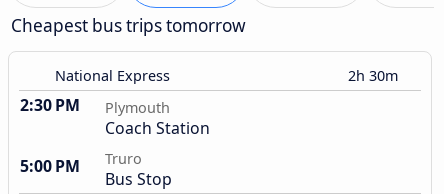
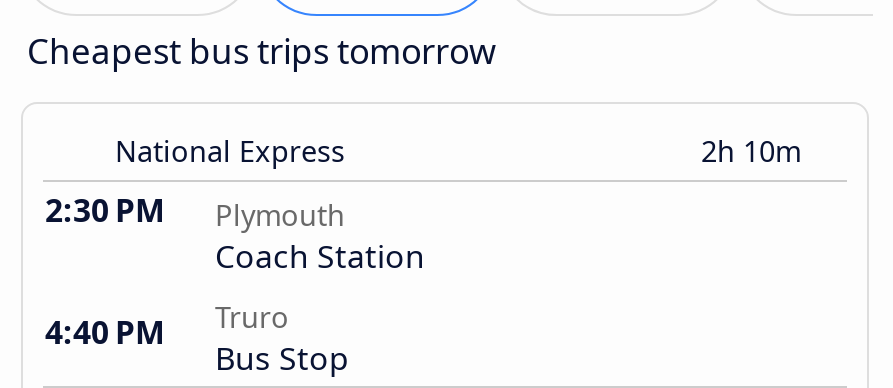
- 2h 30m
+ 2h 10m

- 5:00 PM Truro
+ 4:40 PM Truro
